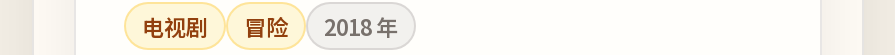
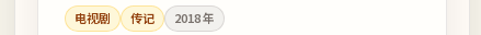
- 冒险
+ 传记
